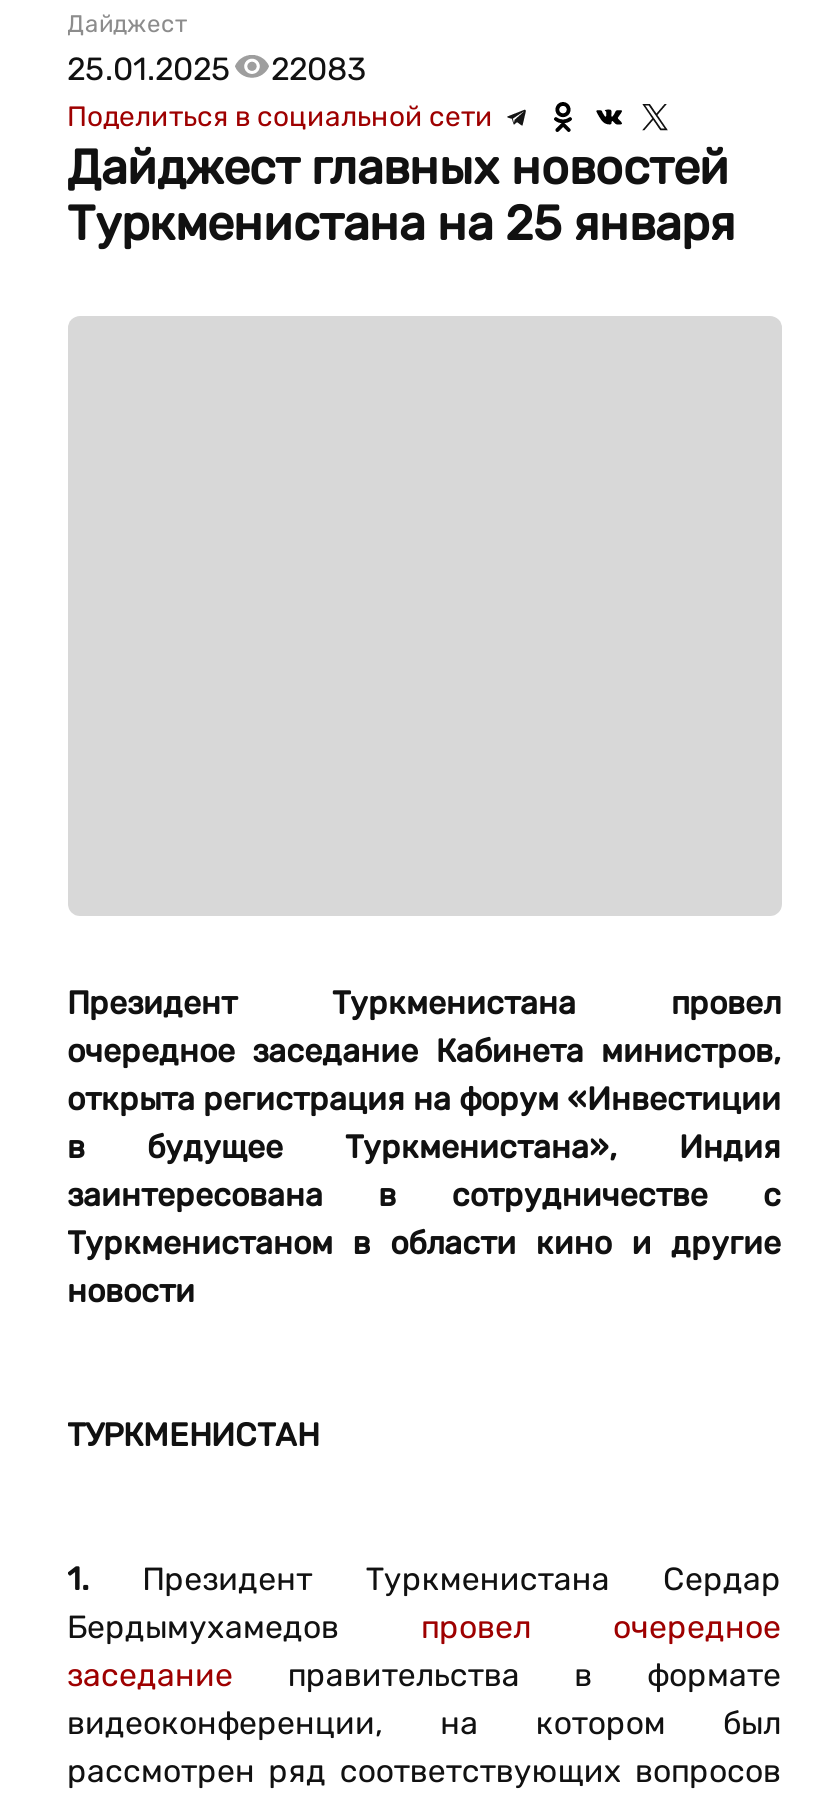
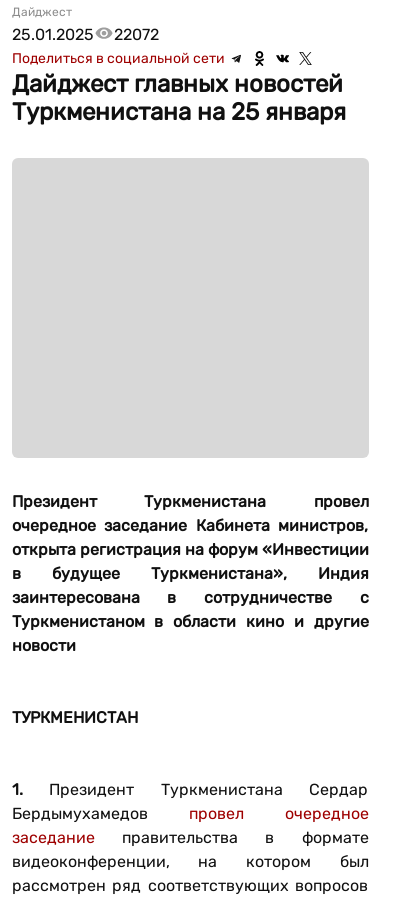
- 25.01.2025 22083
+ 25.01.2025 22072
